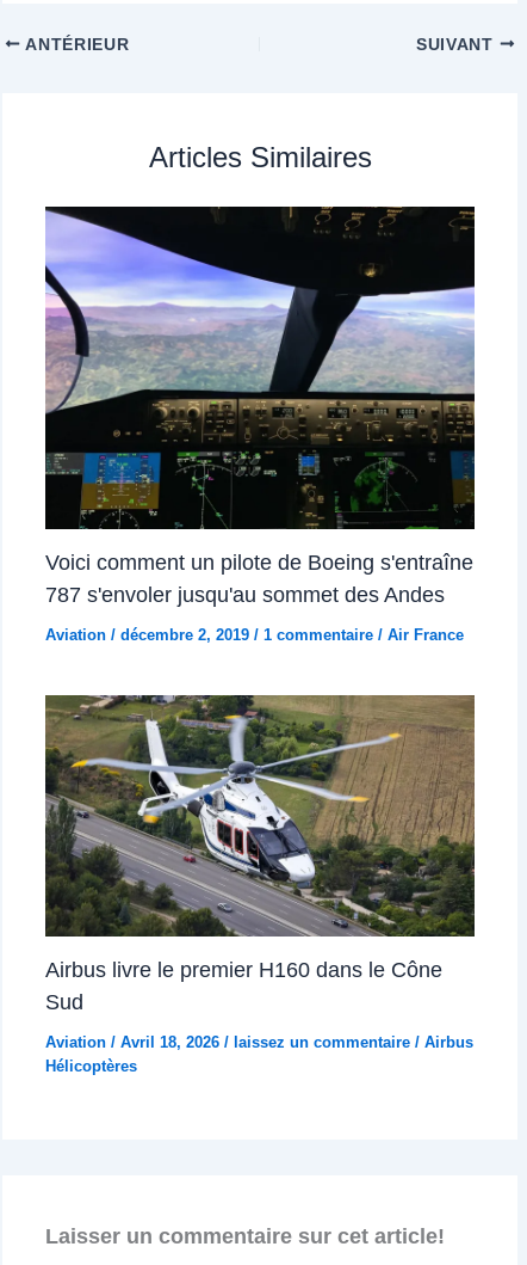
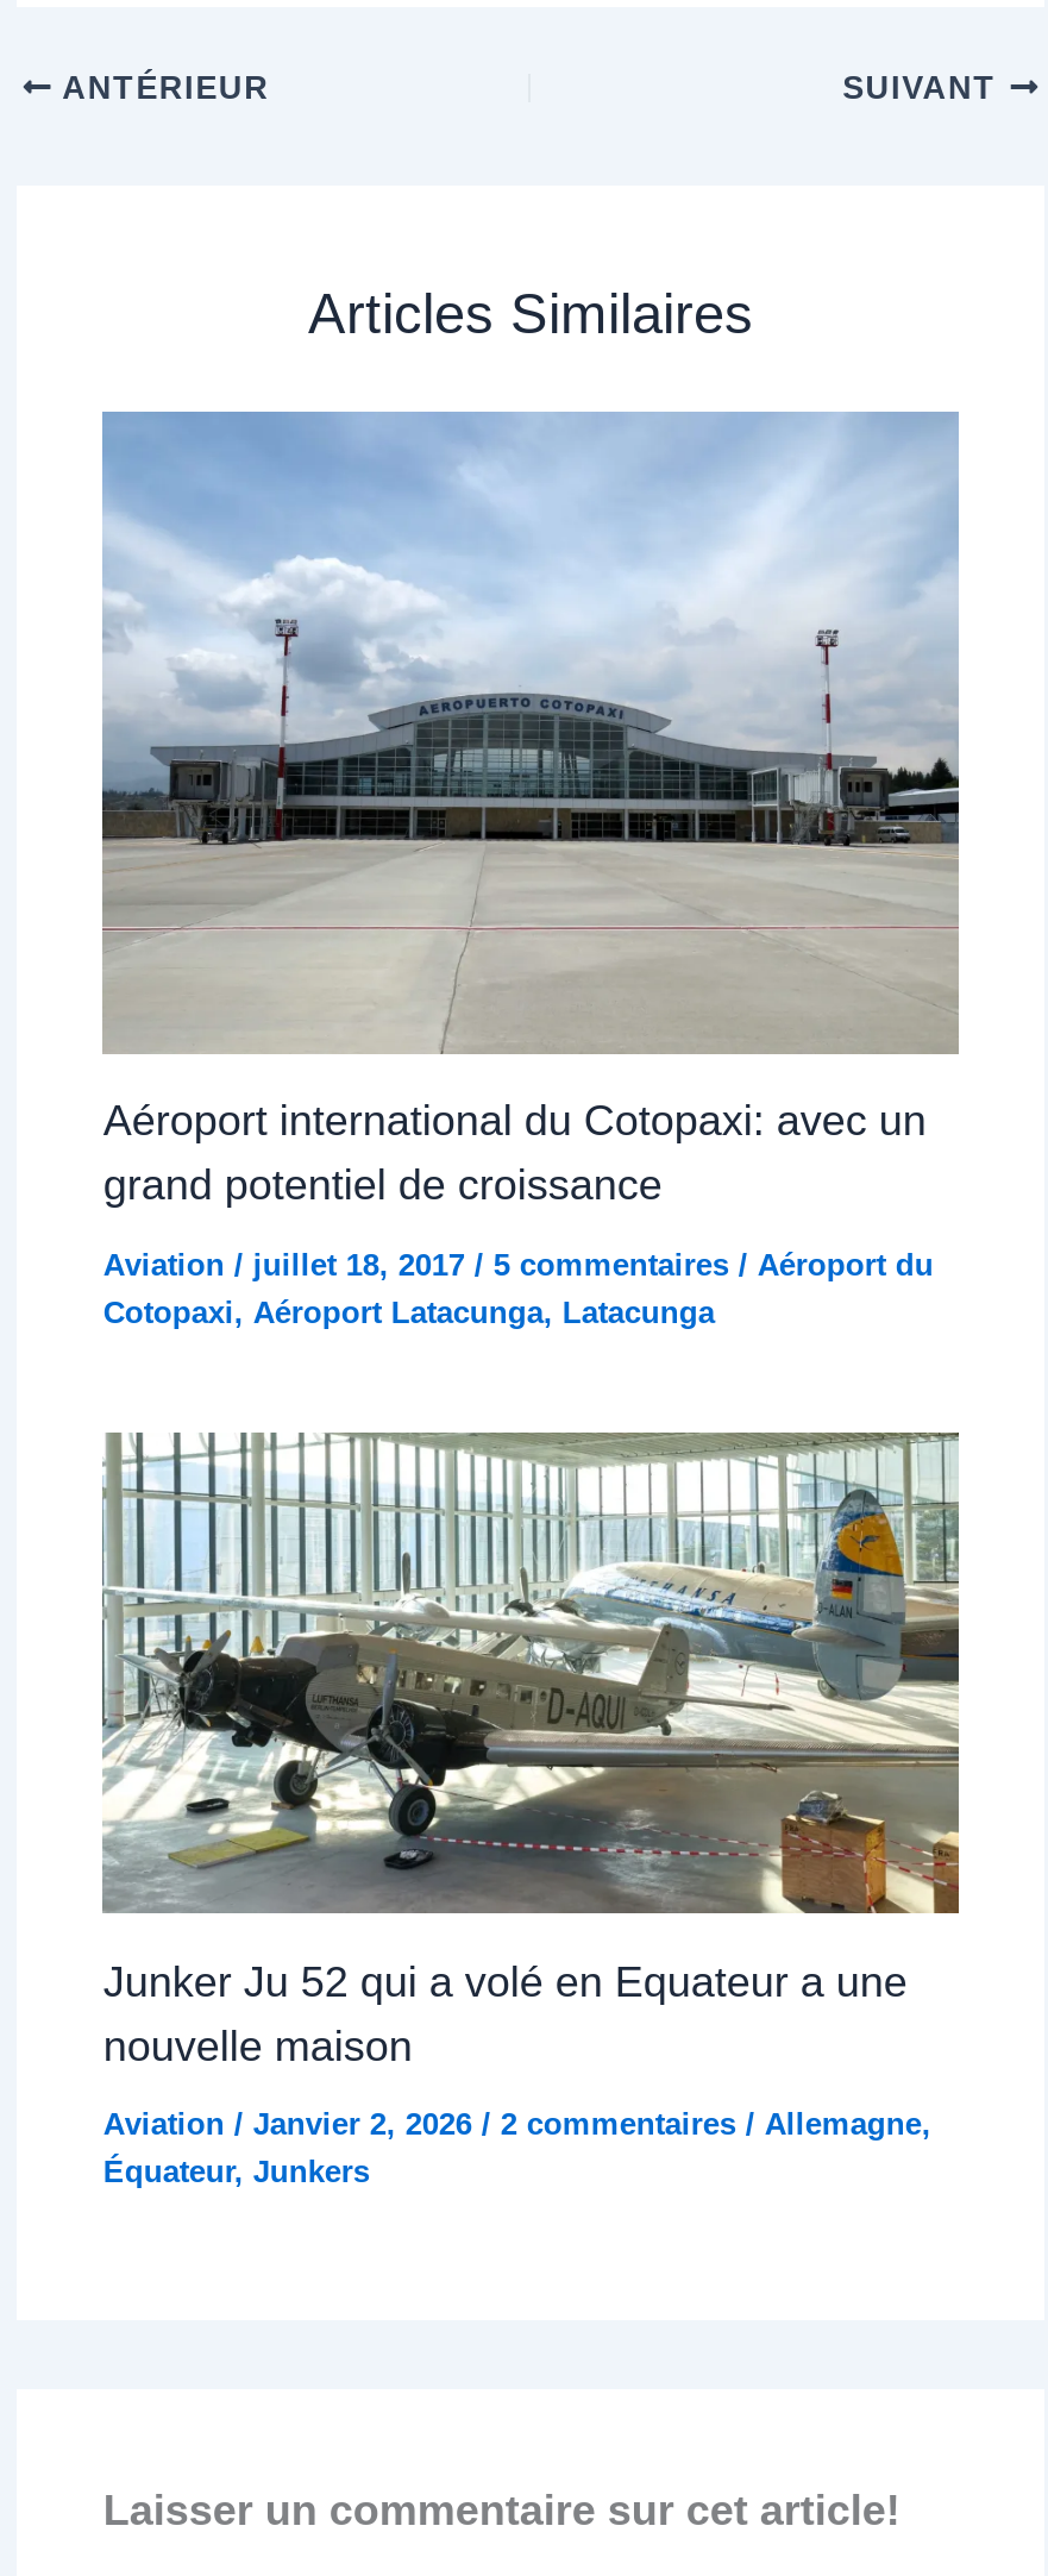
- [image]
- Voici comment un pilote de Boeing s'entraîne
- 787 s'envoler jusqu'au sommet des Andes
+ [image]
+ Aéroport international du Cotopaxi: avec un
+ grand potentiel de croissance

- Aviation / décembre 2, 2019 / 1 commentaire / Air France
+ Aviation / juillet 18, 2017 / 5 commentaires / Aéroport du
+ Cotopaxi, Aéroport Latacunga, Latacunga

- [image]
- Airbus livre le premier H160 dans le Cône
- Sud
+ [image]
+ Junker Ju 52 qui a volé en Equateur a une
+ nouvelle maison

- Aviation / Avril 18, 2026 / laissez un commentaire / Airbus
- Hélicoptères
+ Aviation / Janvier 2, 2026 / 2 commentaires / Allemagne,
+ Équateur, Junkers
